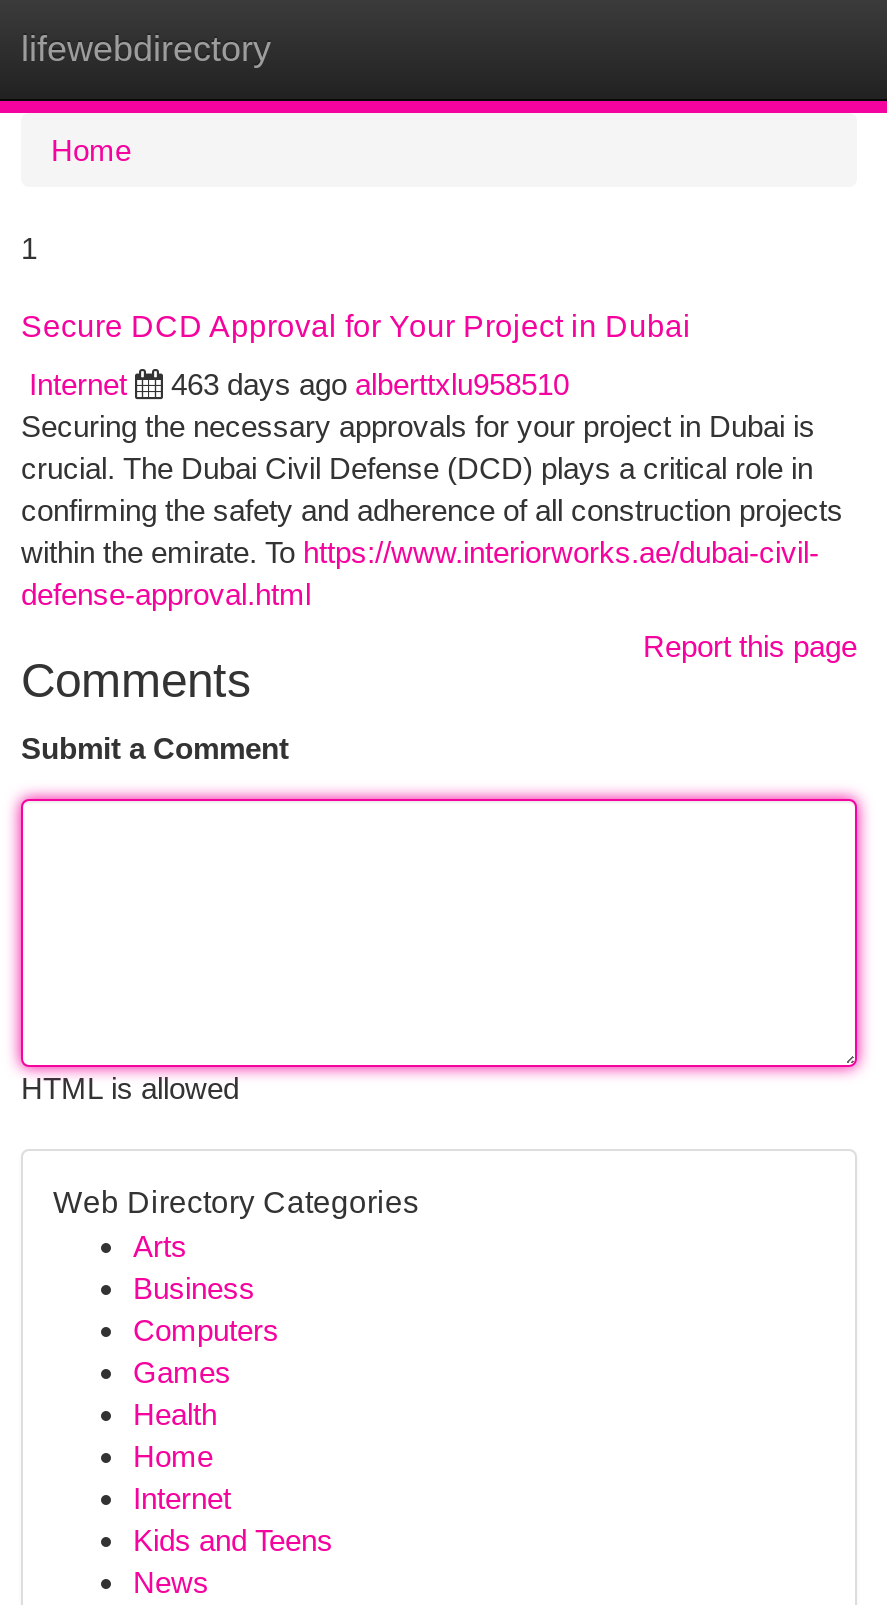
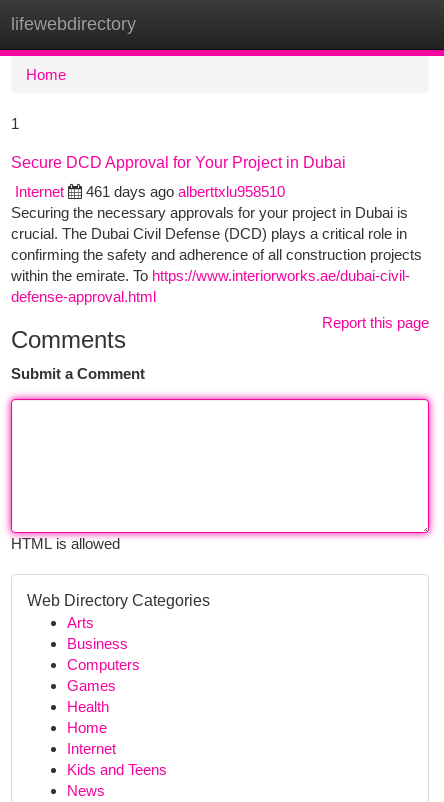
- 463 days ago alberttxlu958510
+ 461 days ago alberttxlu958510
